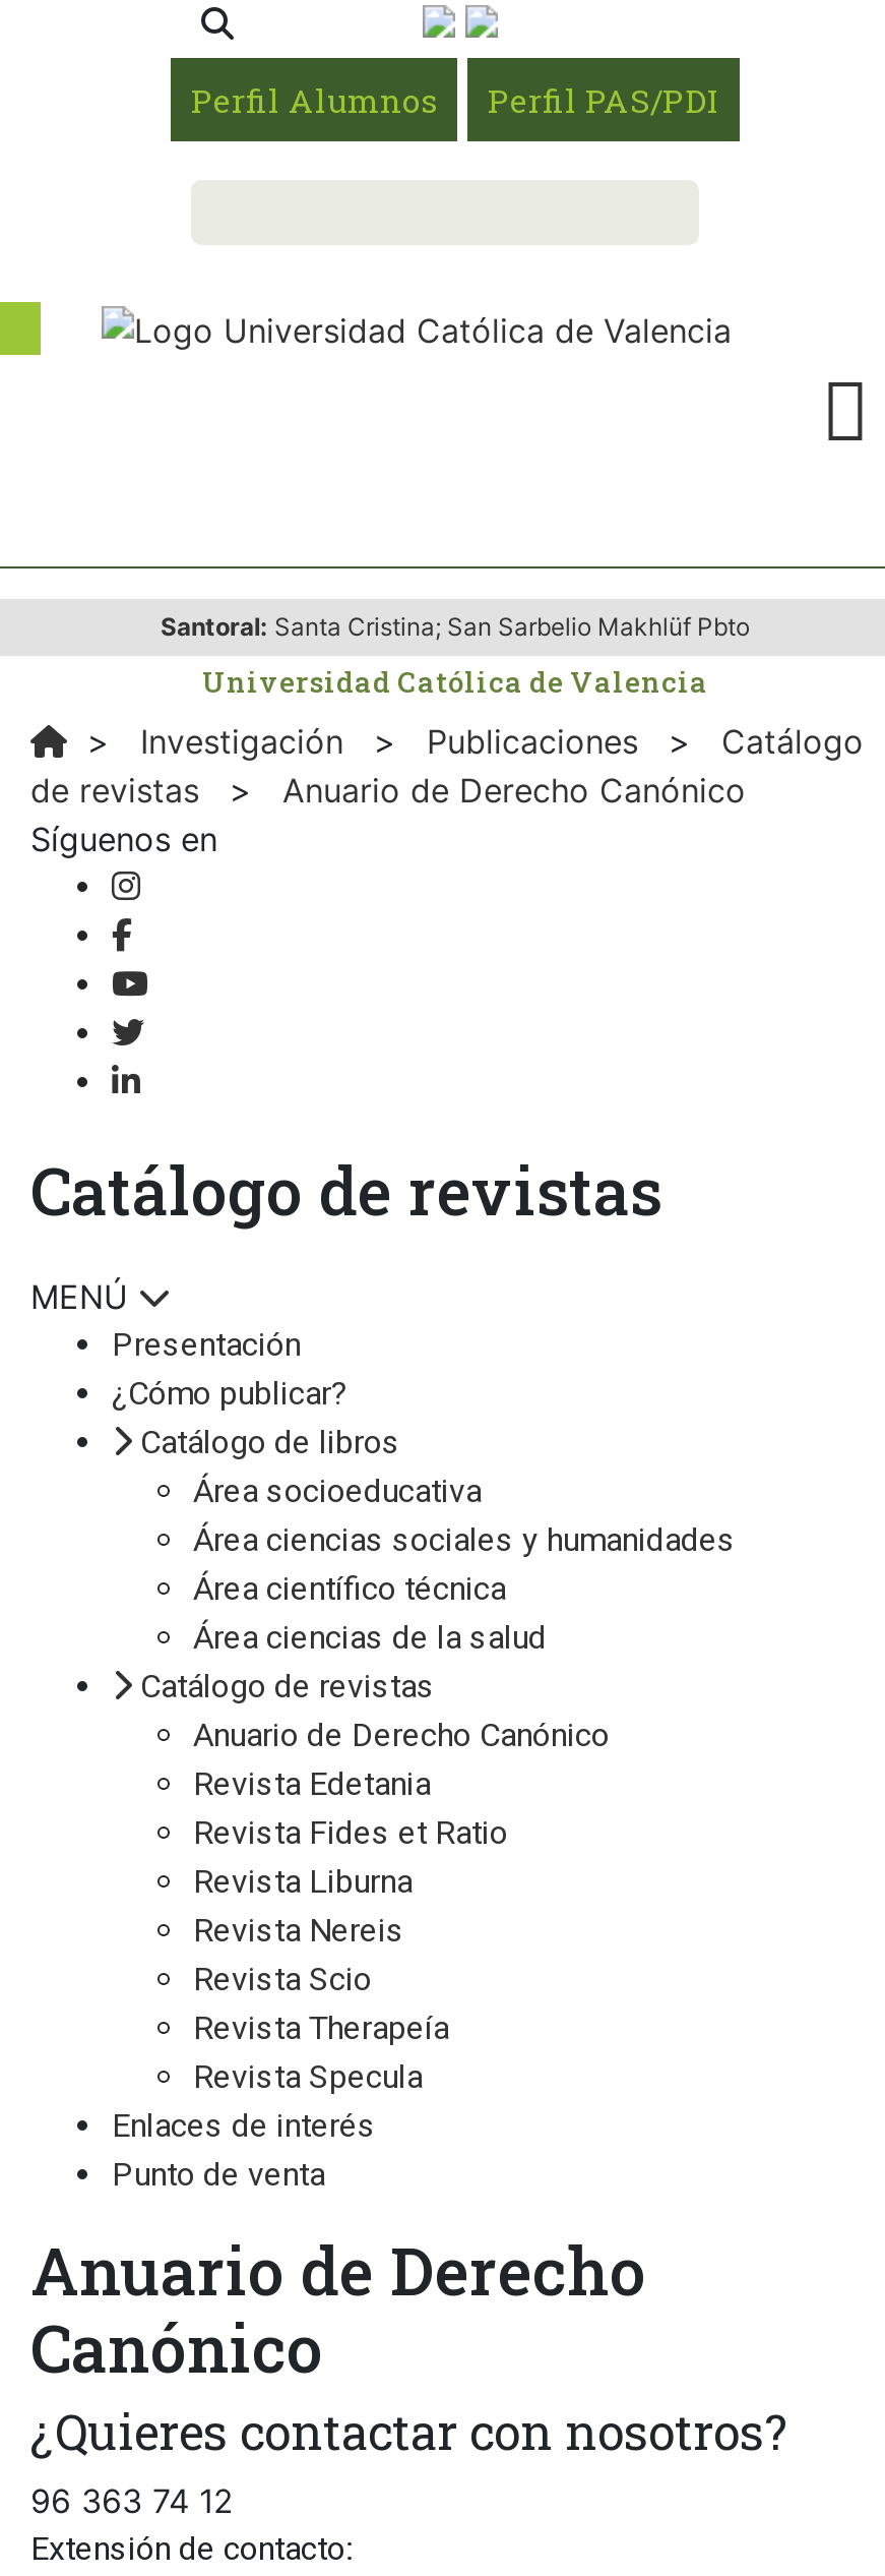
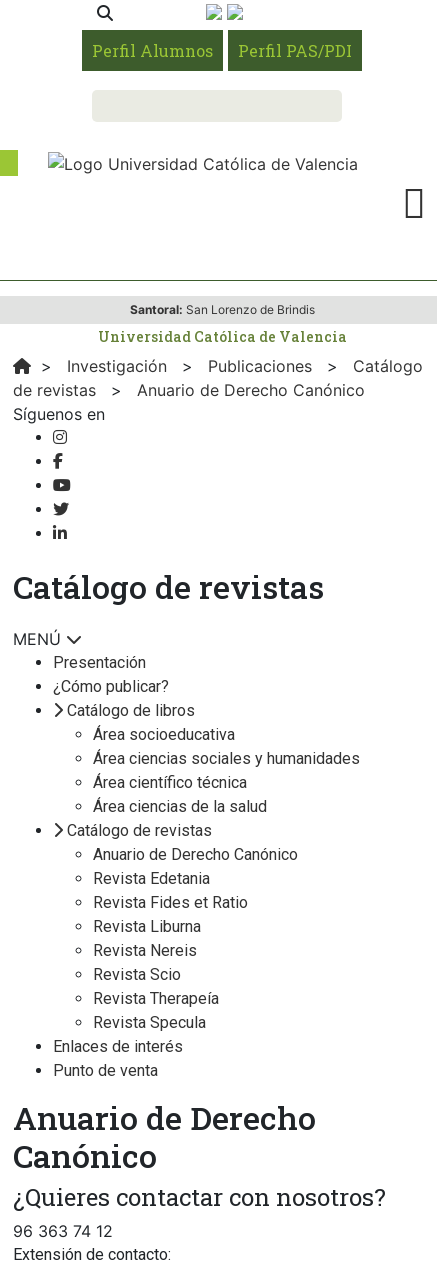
- Santoral: Santa Cristina; San Sarbelio Makhlüf Pbto
+ Santoral: San Lorenzo de Brindis
